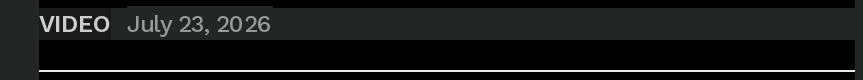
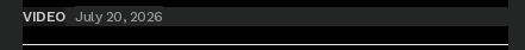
- VIDEO July 23, 2026
+ VIDEO July 20, 2026
